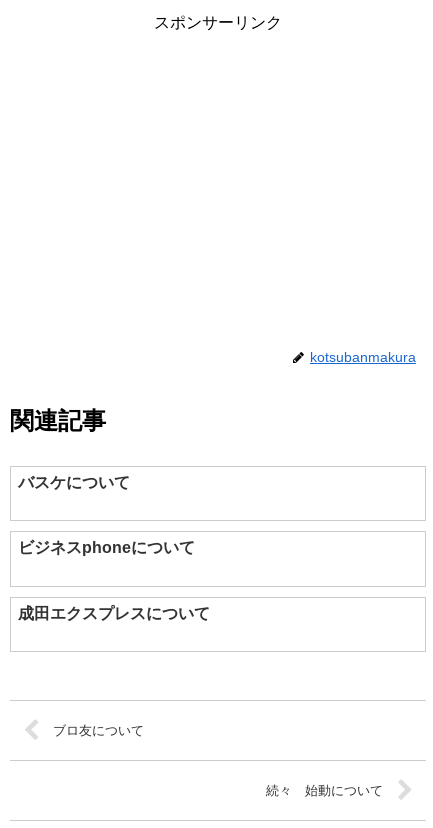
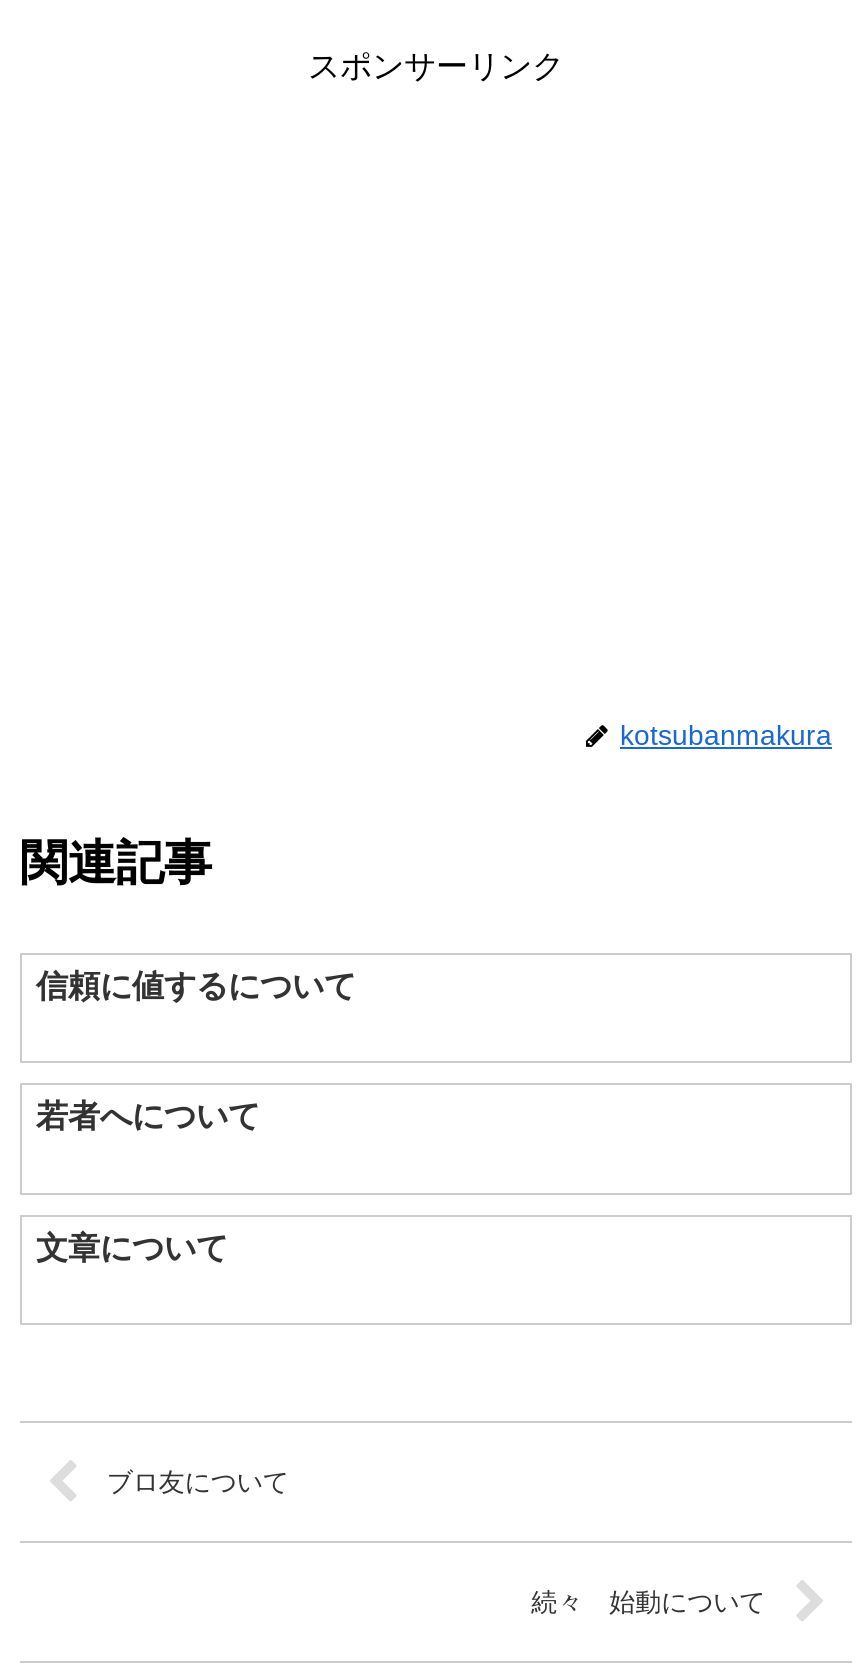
- バスケについて
+ 信頼に値するについて

- ビジネスphoneについて
+ 若者へについて

- 成田エクスプレスについて
+ 文章について
